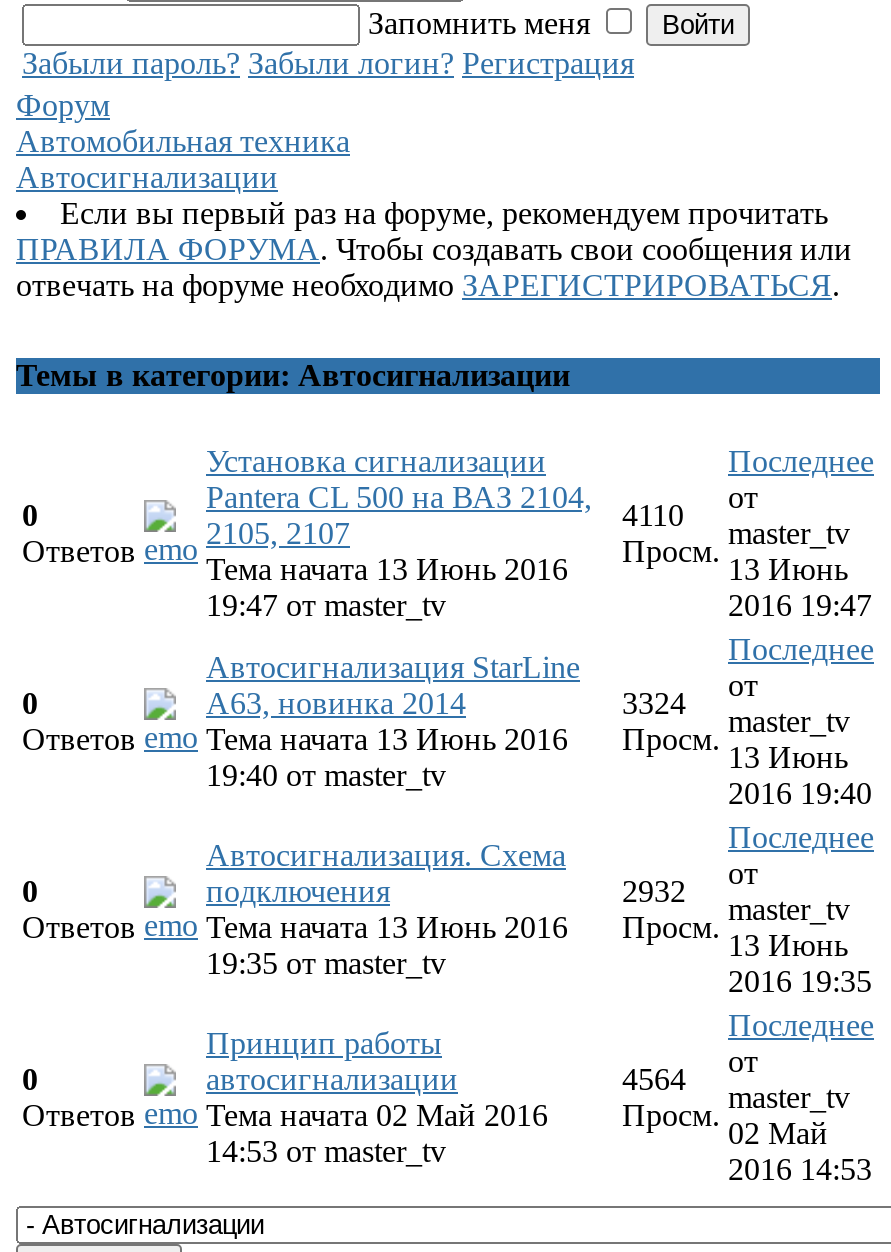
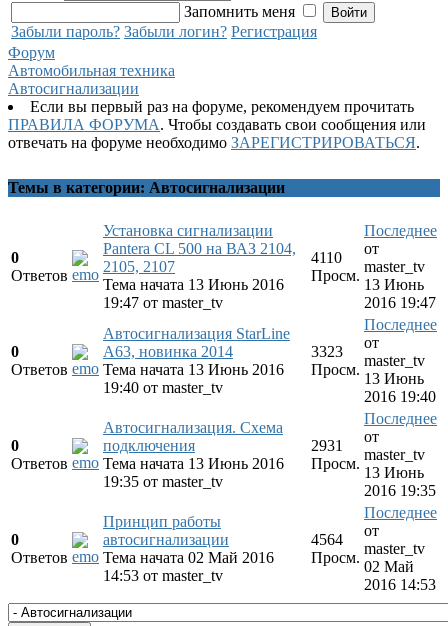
- 3324
+ 3323

- 2932
+ 2931
